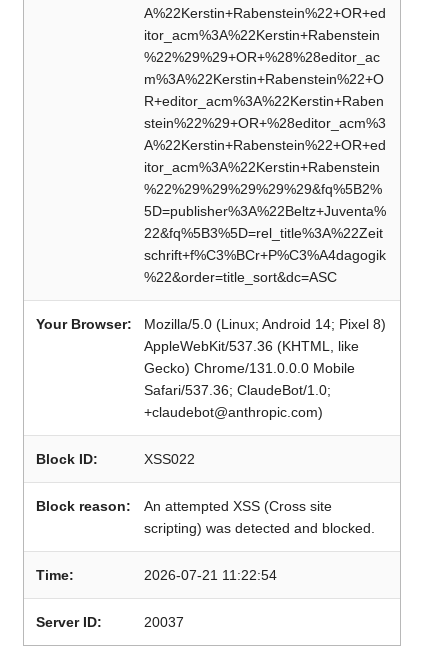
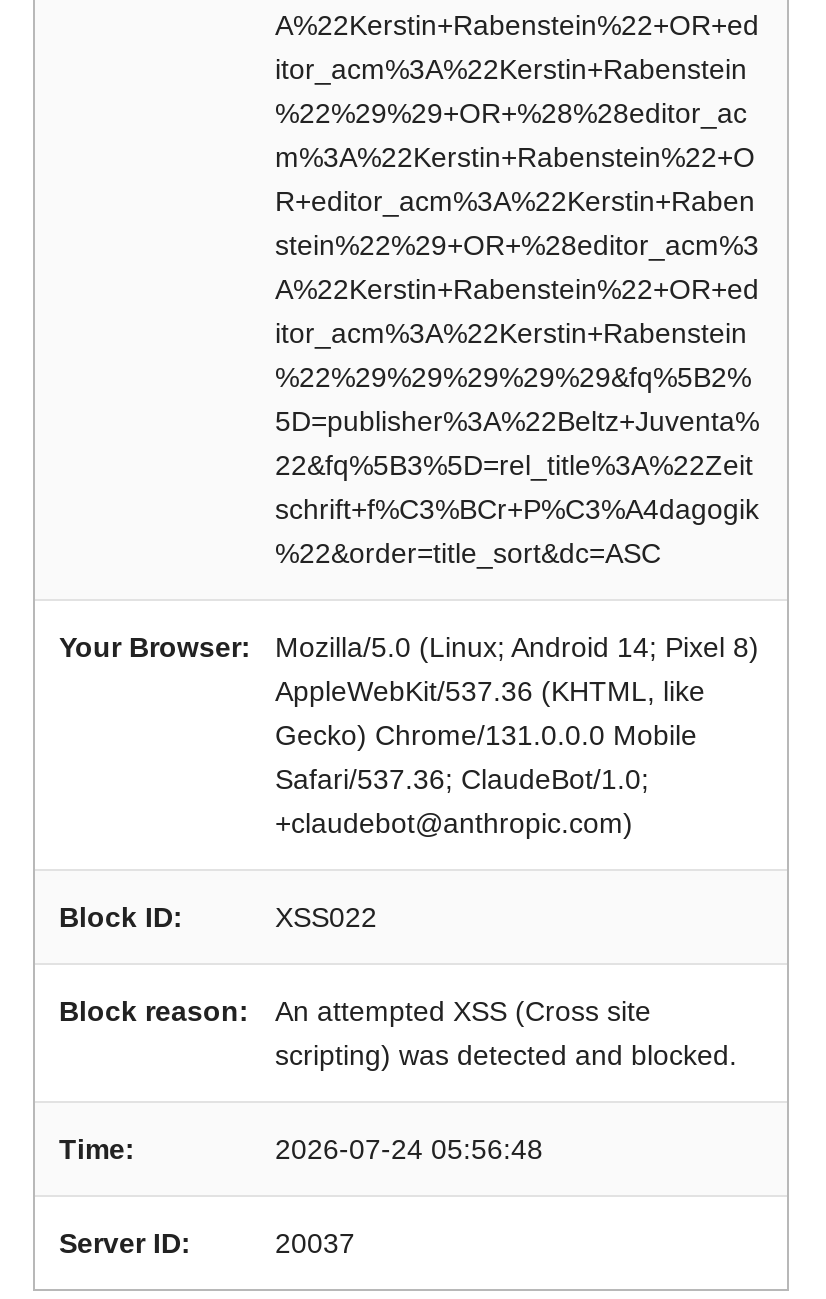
- 2026-07-21 11:22:54
+ 2026-07-24 05:56:48
